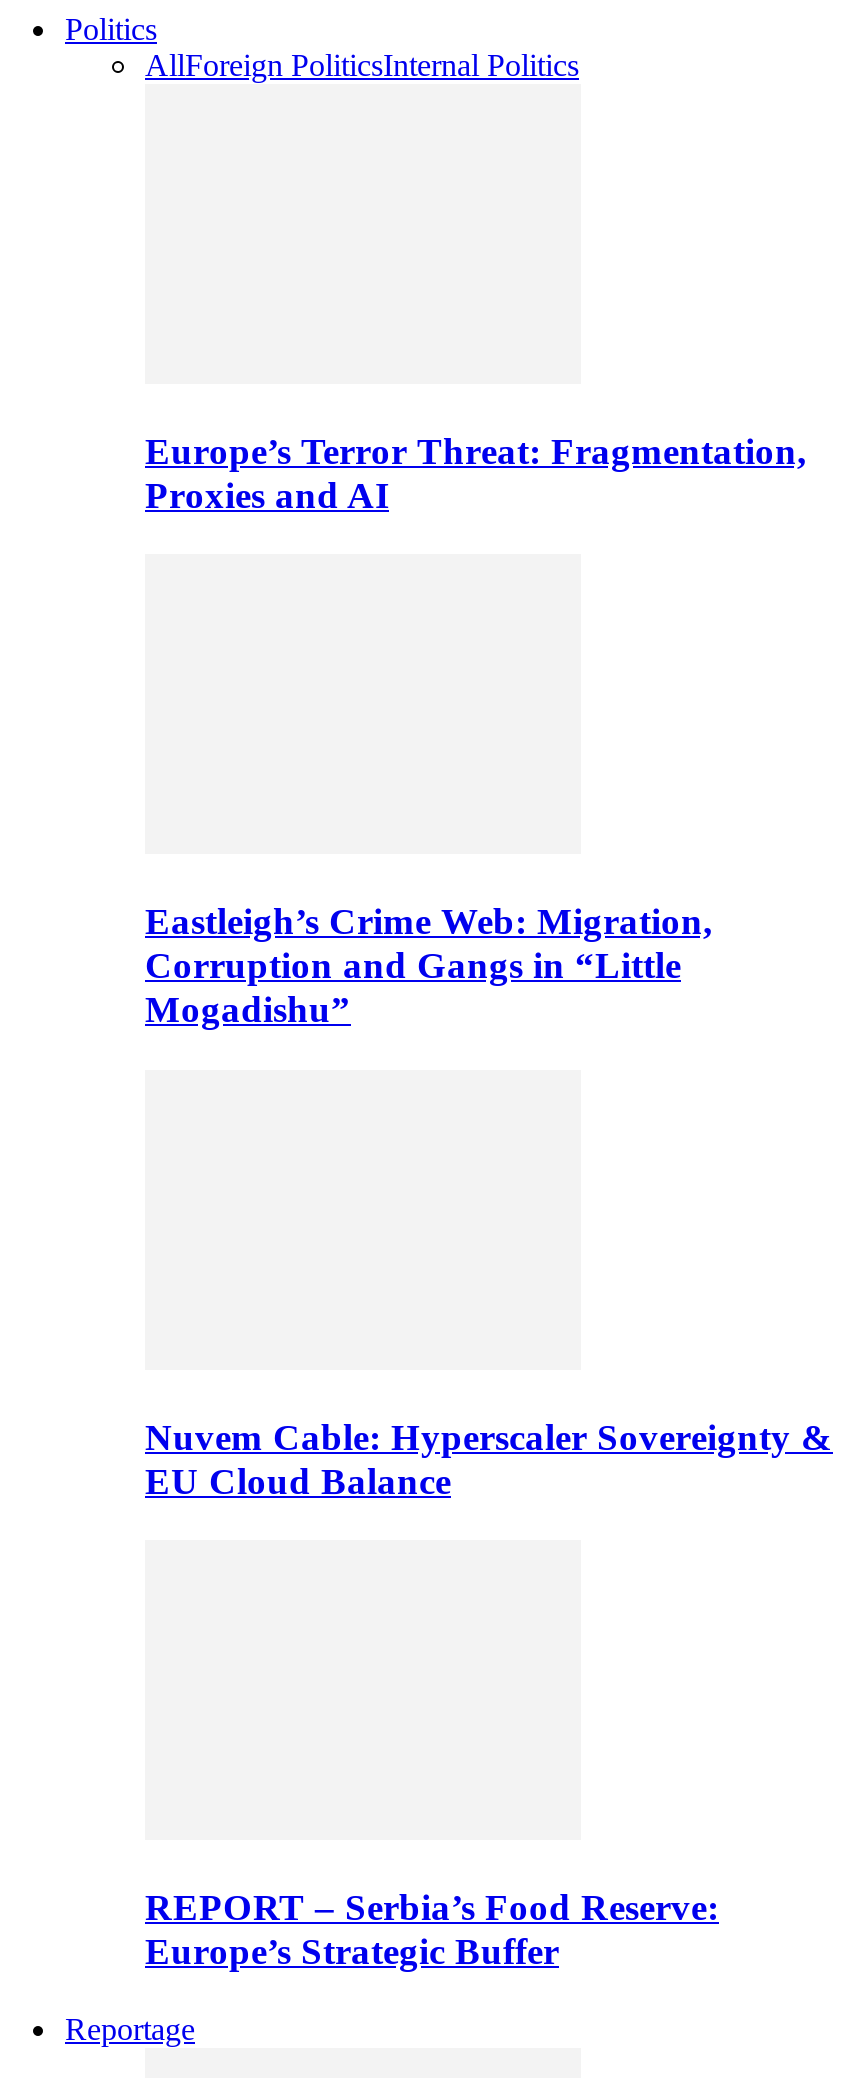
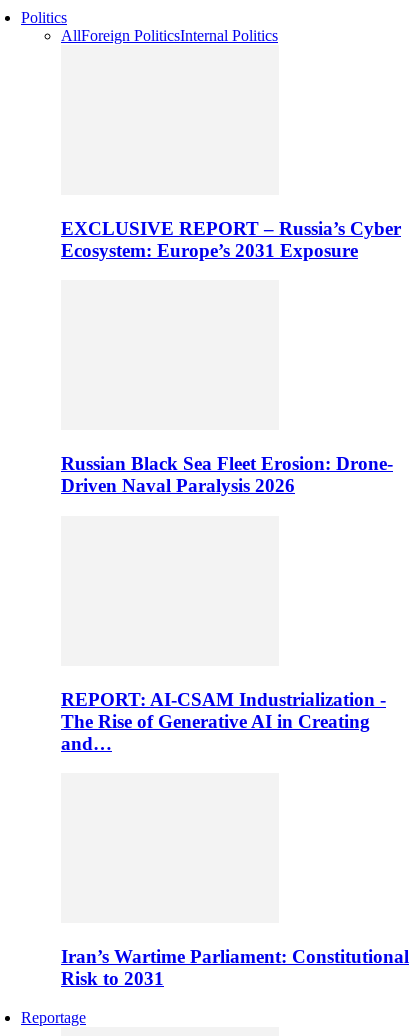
- Europe’s Terror Threat: Fragmentation,
- Proxies and AI
+ EXCLUSIVE REPORT – Russia’s Cyber
+ Ecosystem: Europe’s 2031 Exposure

- Eastleigh’s Crime Web: Migration,
- Corruption and Gangs in “Little
- Mogadishu”
+ Russian Black Sea Fleet Erosion: Drone-
+ Driven Naval Paralysis 2026

- Nuvem Cable: Hyperscaler Sovereignty &
- EU Cloud Balance
+ REPORT: AI-CSAM Industrialization -
+ The Rise of Generative AI in Creating
+ and…

- REPORT – Serbia’s Food Reserve:
- Europe’s Strategic Buffer
+ Iran’s Wartime Parliament: Constitutional
+ Risk to 2031
